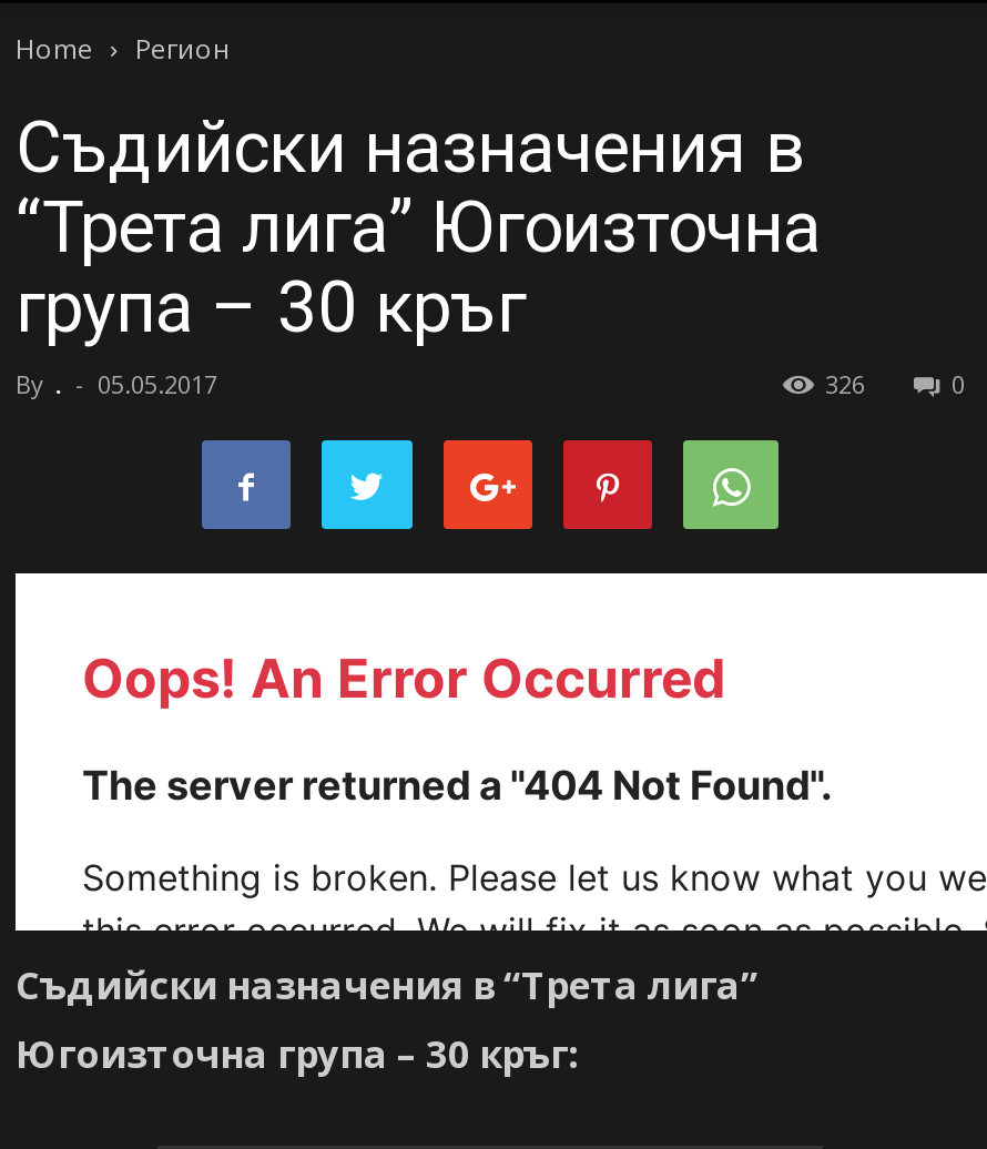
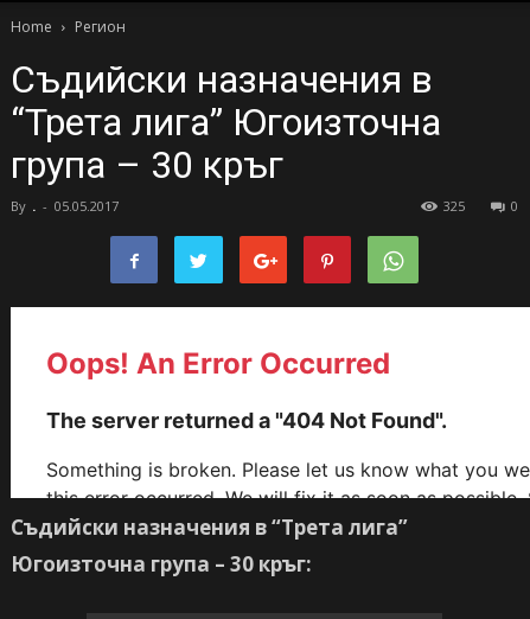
- 326
+ 325
